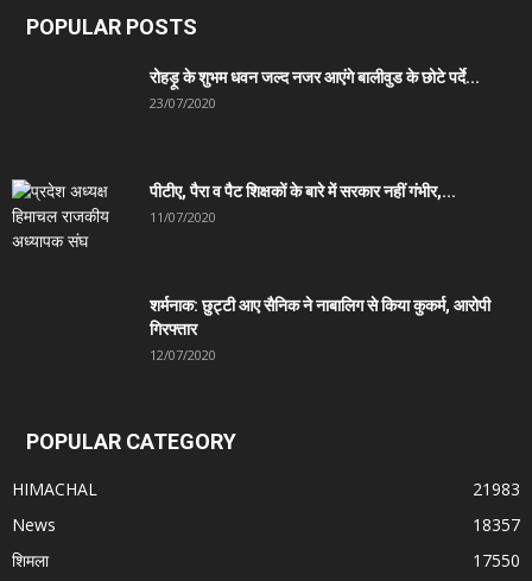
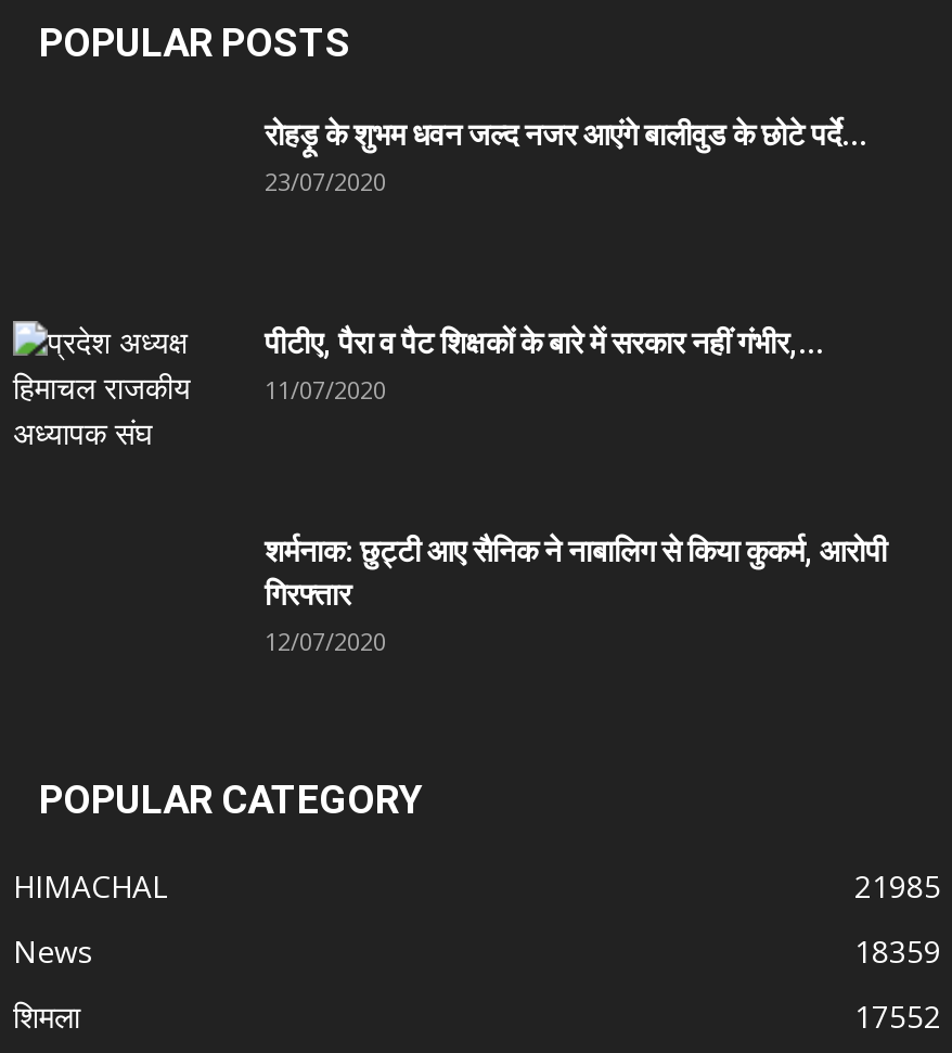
- 21983
+ 21985

- 18357
+ 18359

- 17550
+ 17552
